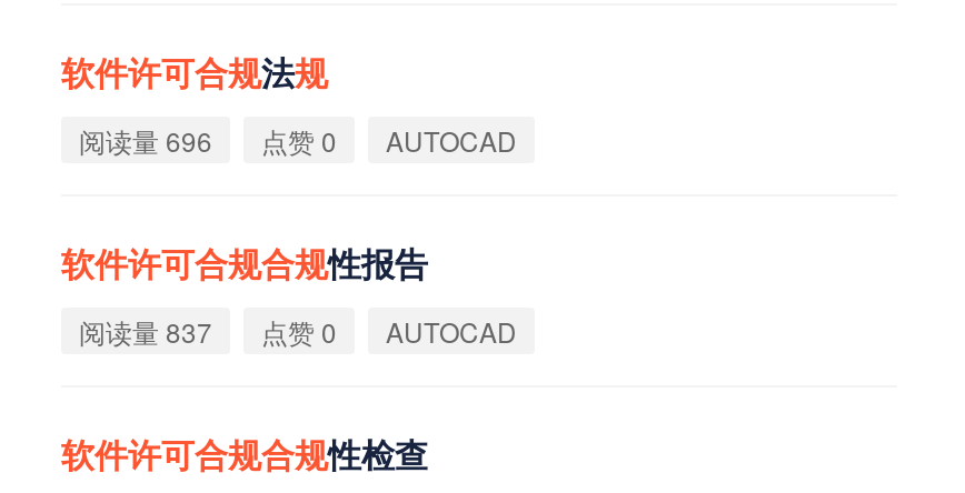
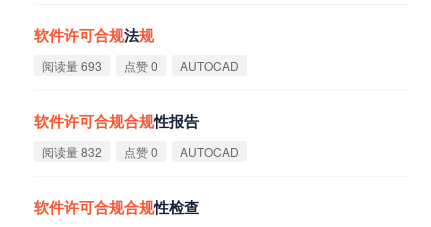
- 阅读量 696 点赞 0 AUTOCAD
+ 阅读量 693 点赞 0 AUTOCAD

- 阅读量 837 点赞 0 AUTOCAD
+ 阅读量 832 点赞 0 AUTOCAD
